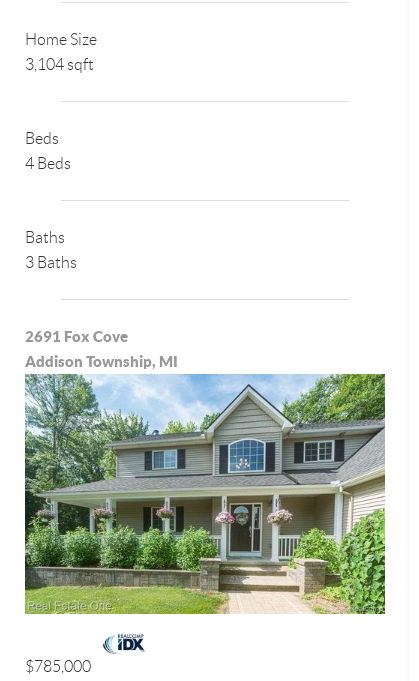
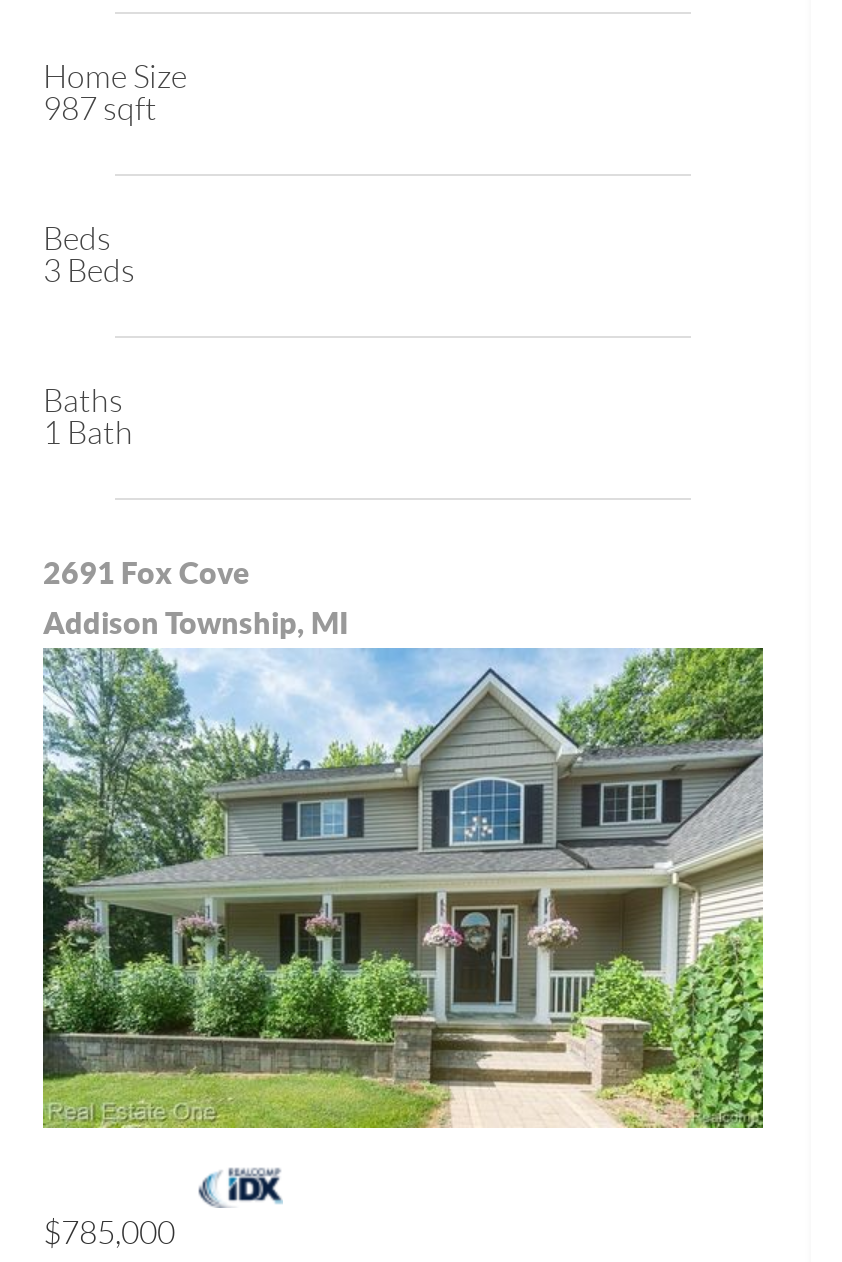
- 3,104 sqft
+ 987 sqft

- 4 Beds
+ 3 Beds

- 3 Baths
+ 1 Bath
